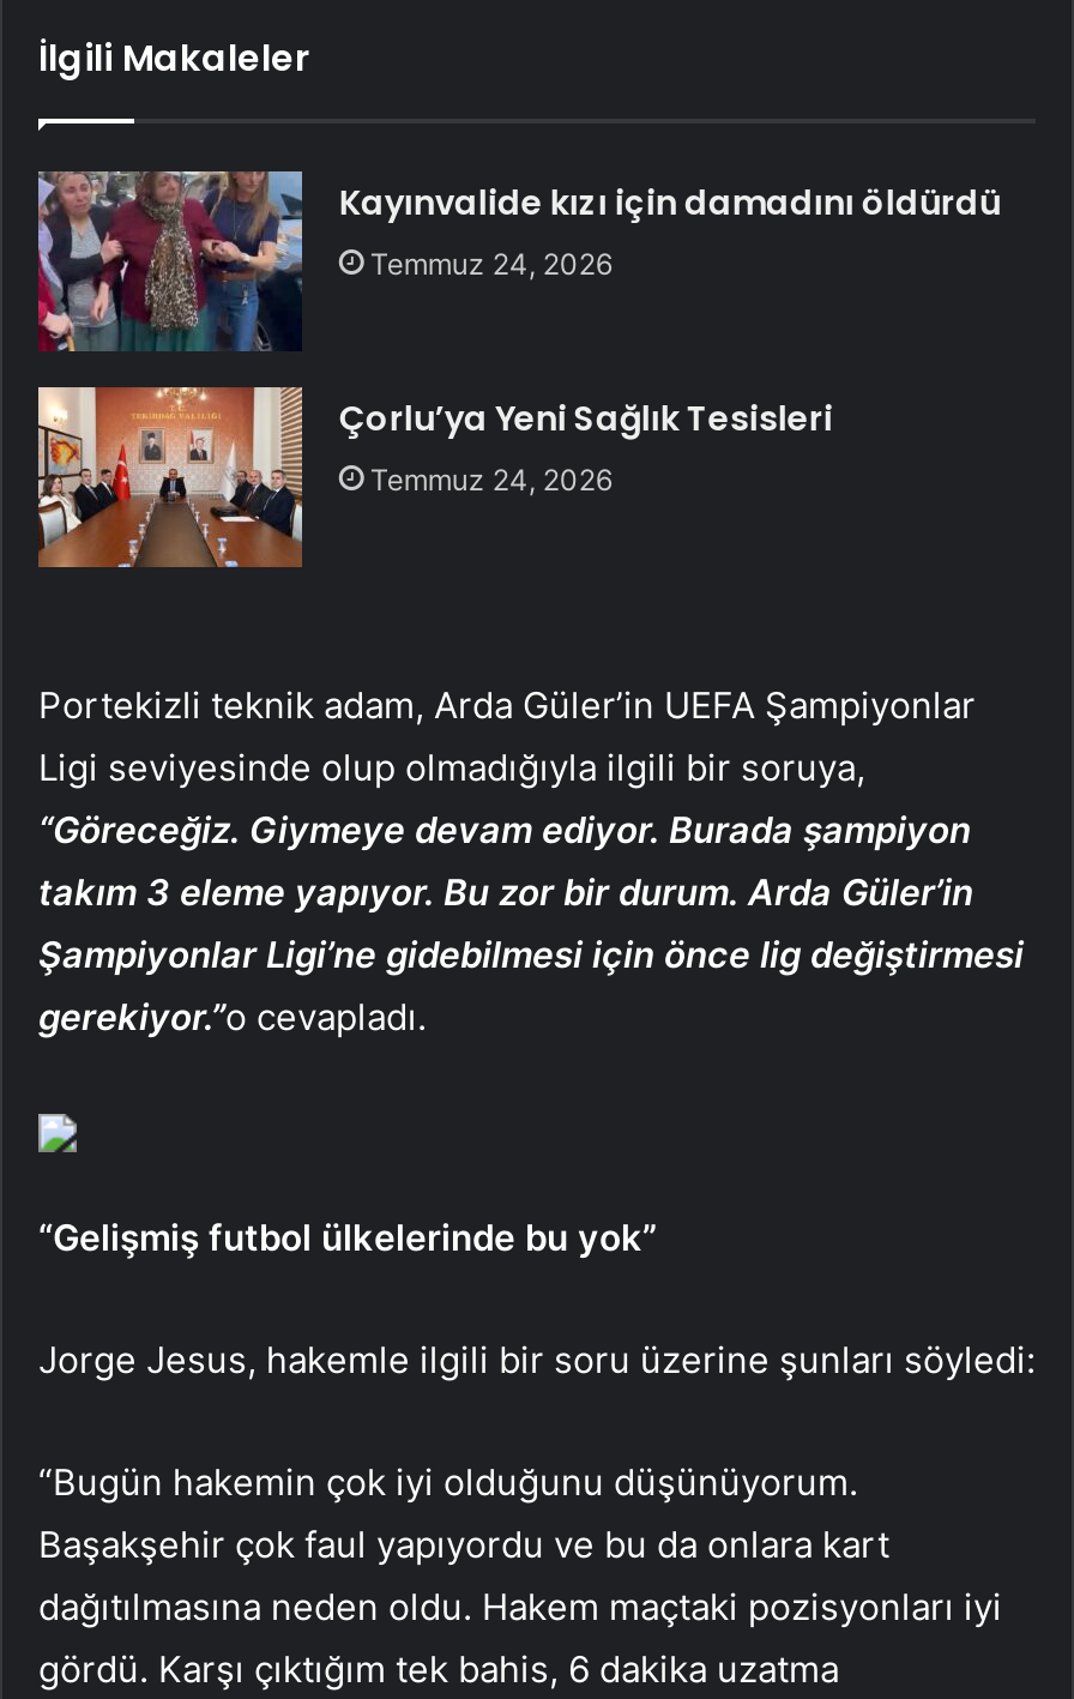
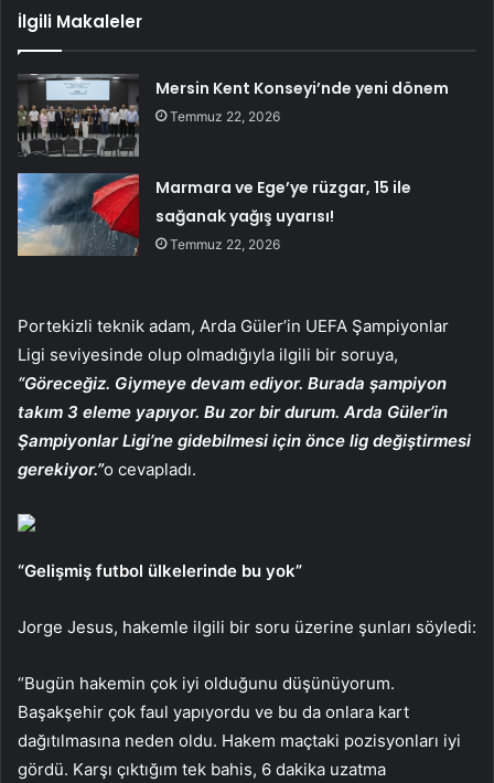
- [image]
- Kayınvalide kızı için damadını öldürdü
- Temmuz 24, 2026
+ [image]
+ Mersin Kent Konseyi’nde yeni dönem
+ Temmuz 22, 2026

- [image]
- Çorlu’ya Yeni Sağlık Tesisleri
- Temmuz 24, 2026
+ [image]
+ Marmara ve Ege’ye rüzgar, 15 ile
+ sağanak yağış uyarısı!
+ Temmuz 22, 2026
